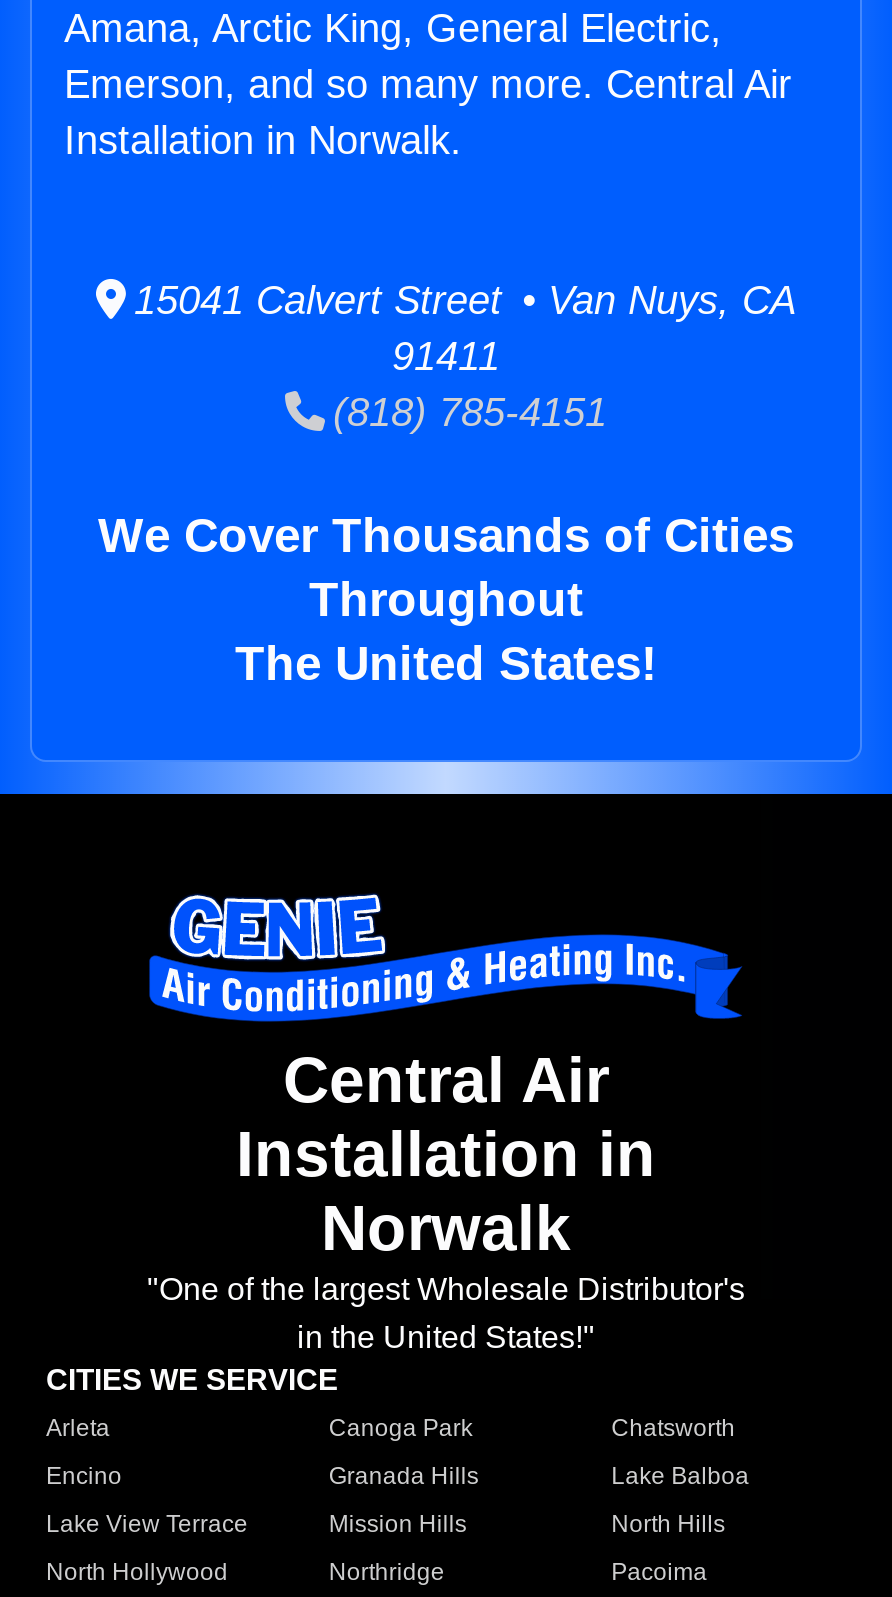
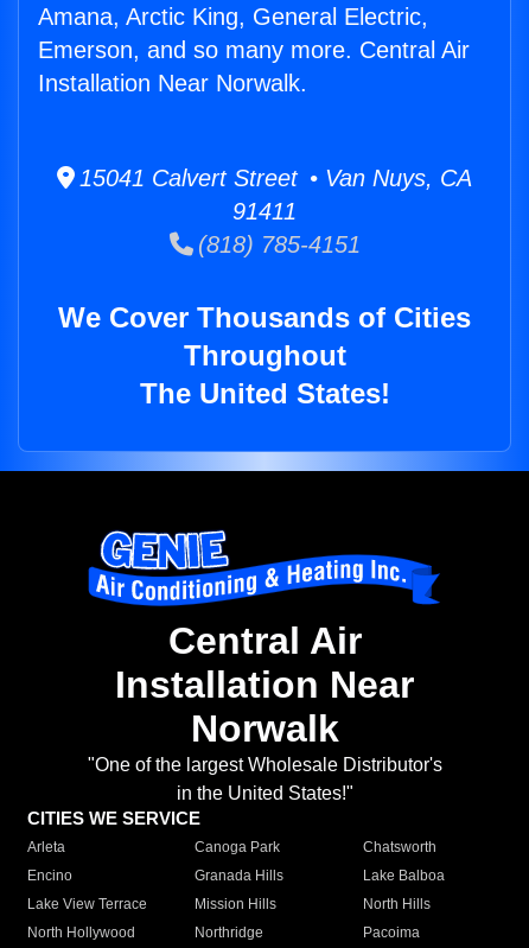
- Installation in Norwalk.
+ Installation Near Norwalk.

- Installation in
+ Installation Near
